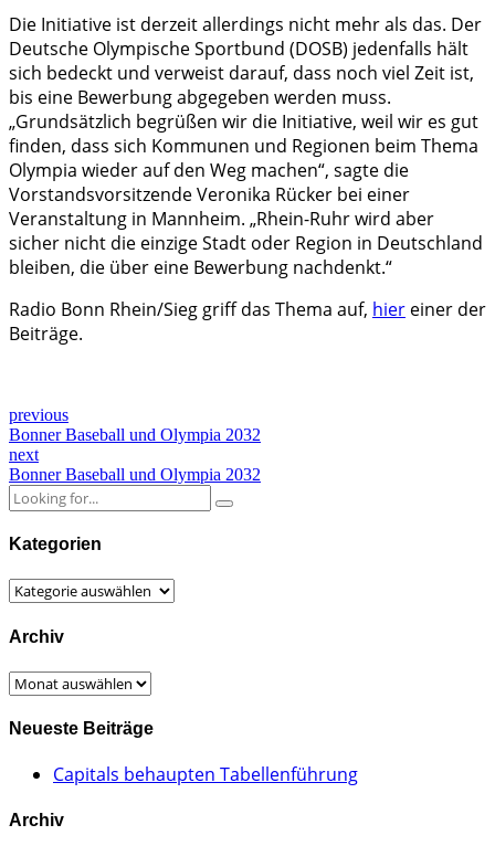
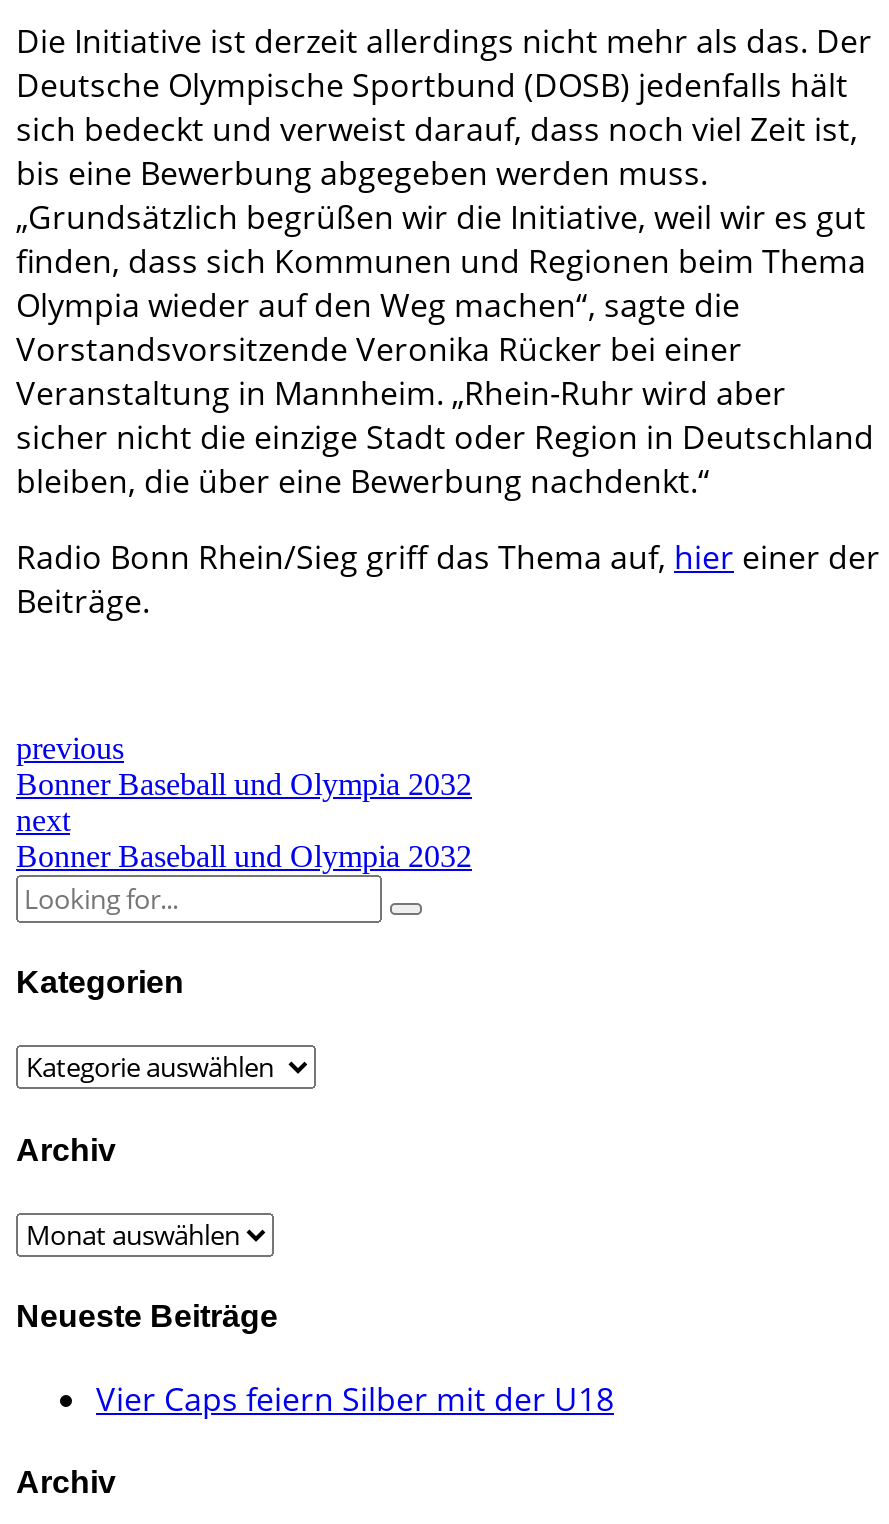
- Capitals behaupten Tabellenführung
+ Vier Caps feiern Silber mit der U18
